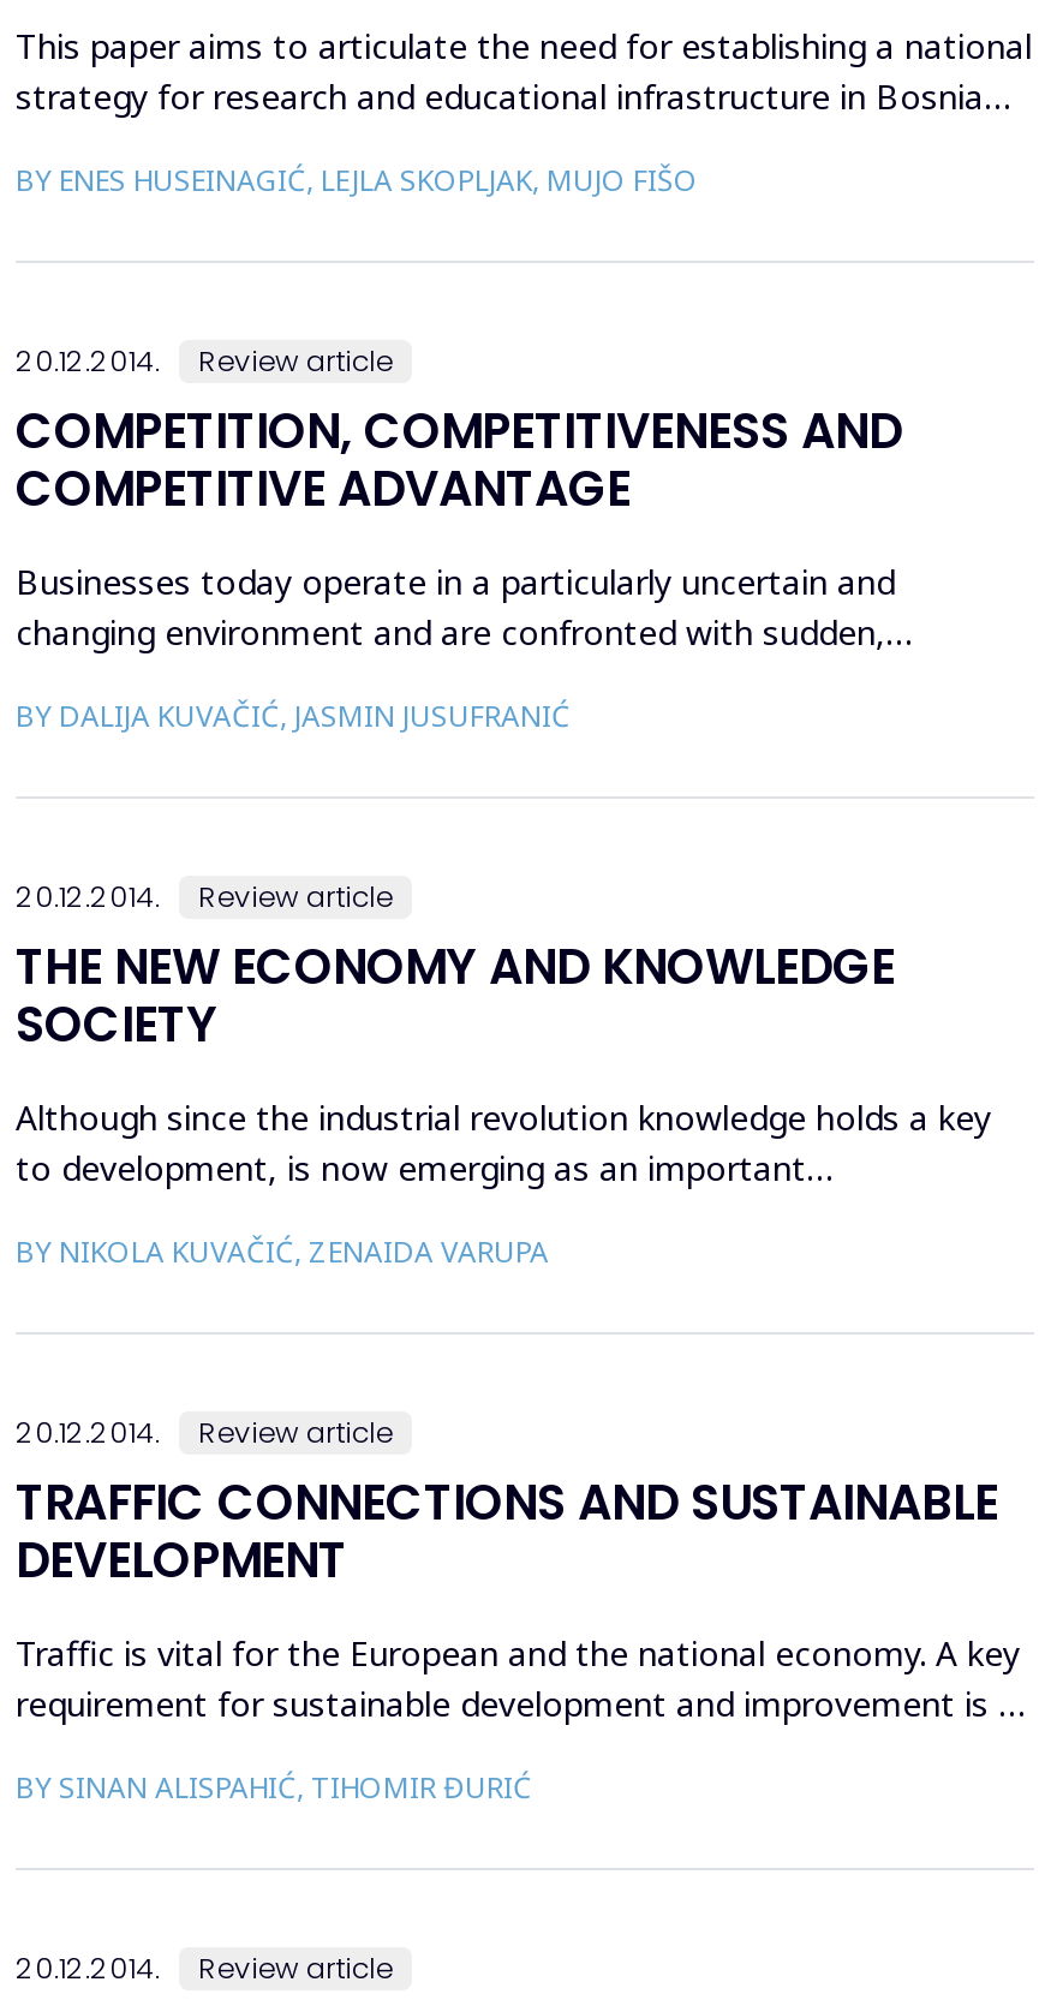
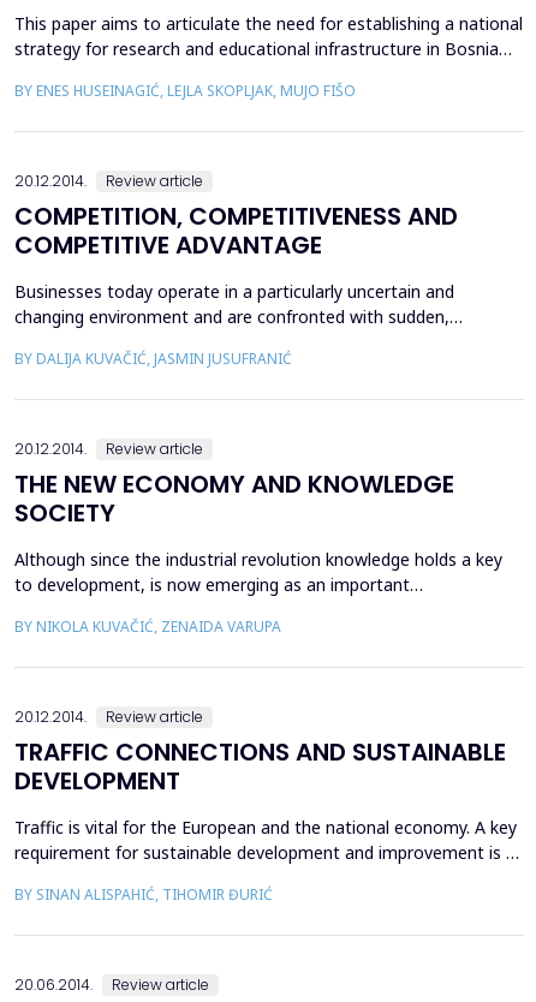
- 20.12.2014. Review article
+ 20.06.2014. Review article
